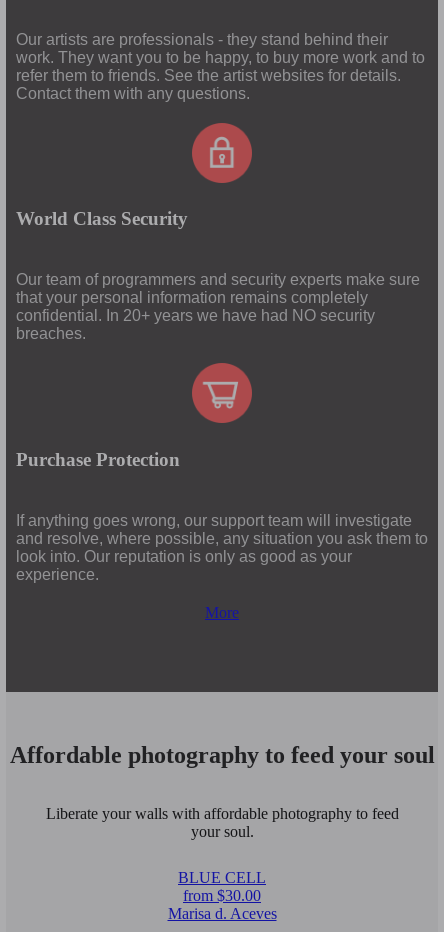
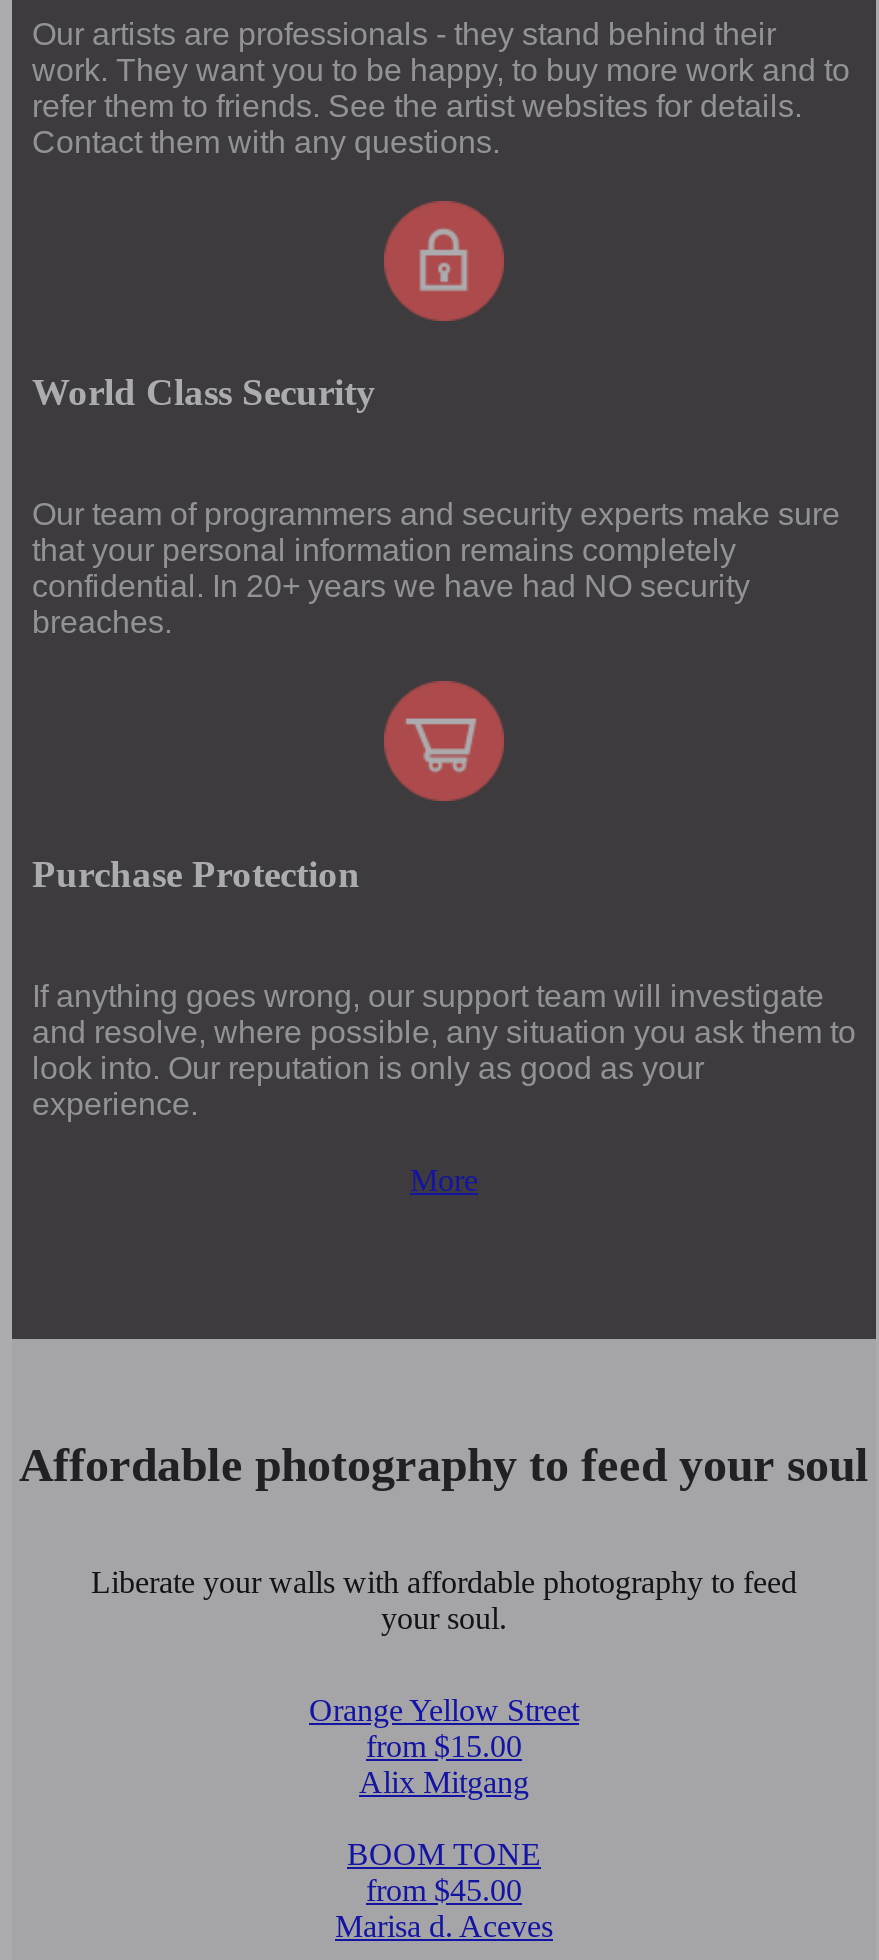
- BLUE CELL
- from $30.00
+ Orange Yellow Street
+ from $15.00
+ Alix Mitgang
+ BOOM TONE
+ from $45.00
